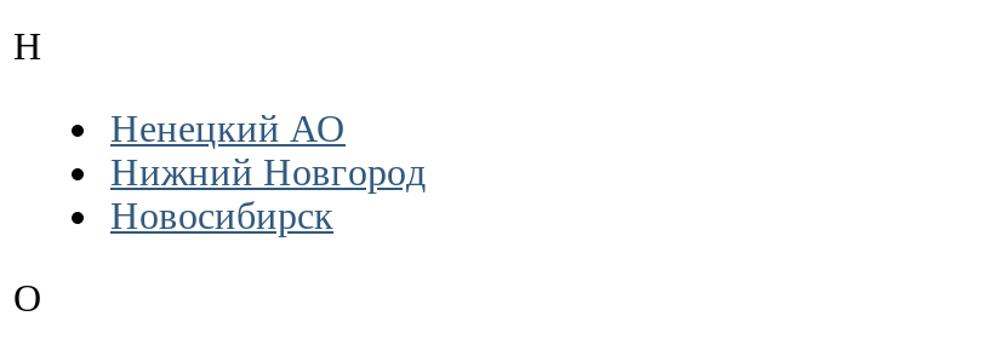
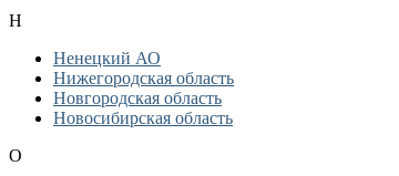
- Нижний Новгород
- Новосибирск
+ Нижегородская область
+ Новгородская область
+ Новосибирская область
